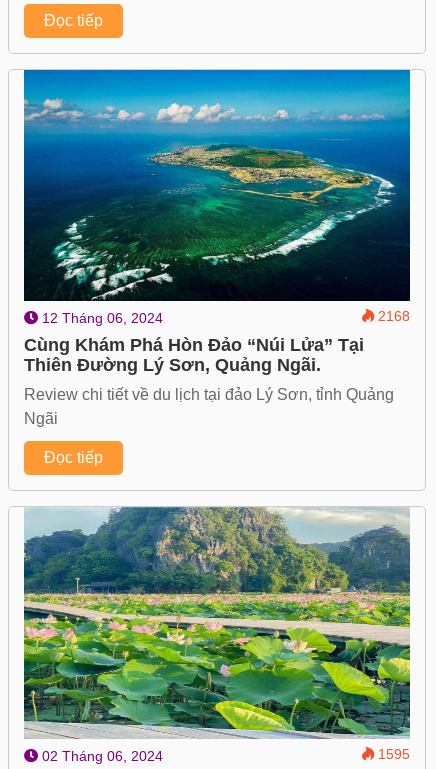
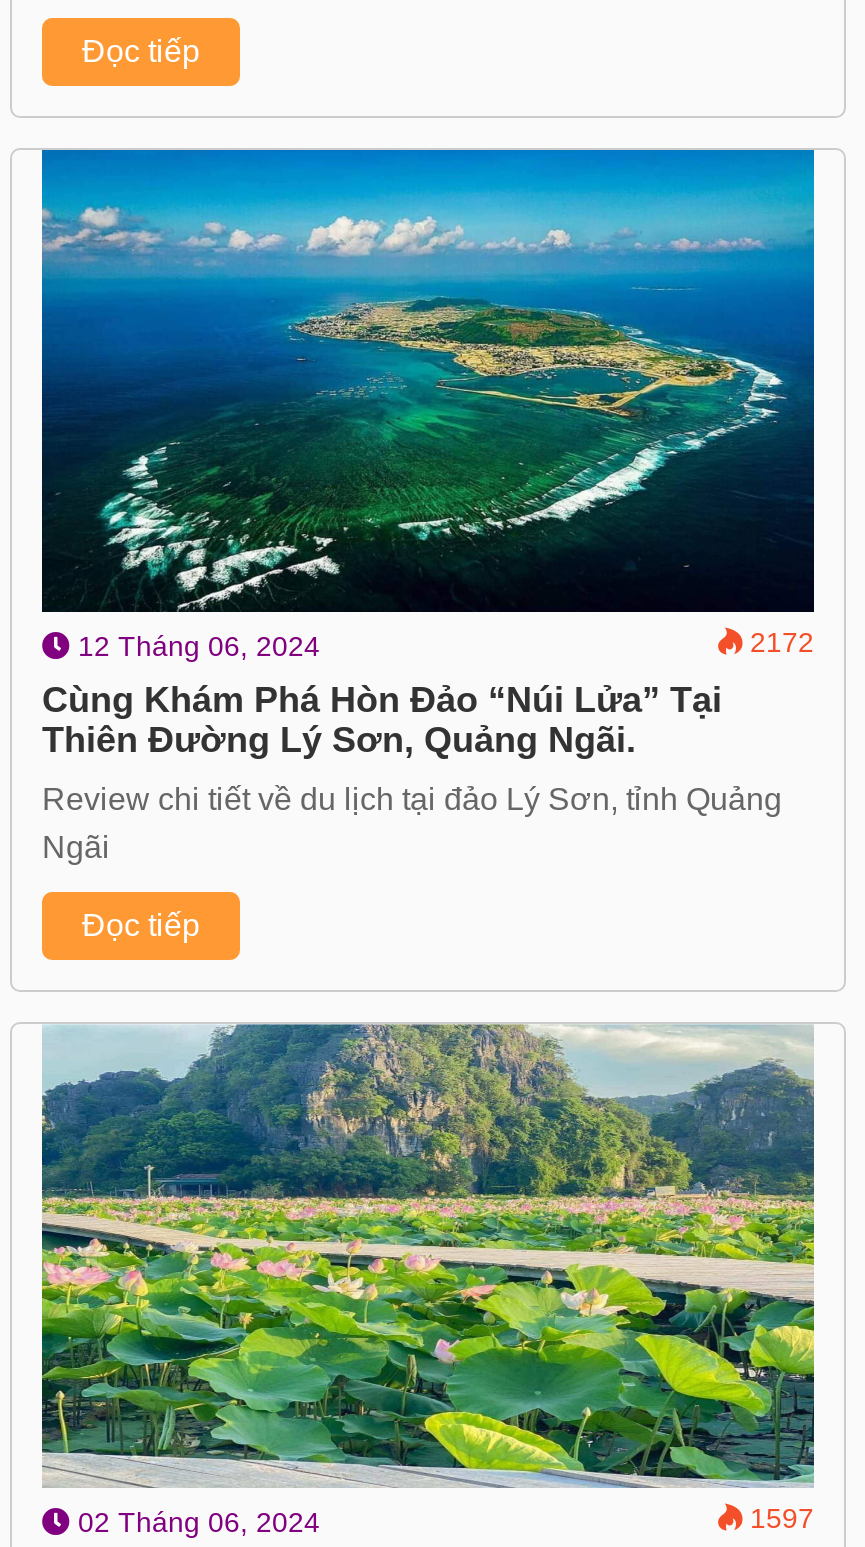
- 2168
+ 2172

- 1595
+ 1597
